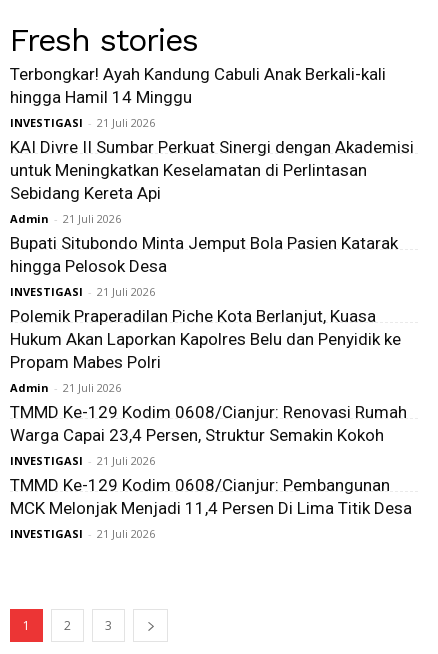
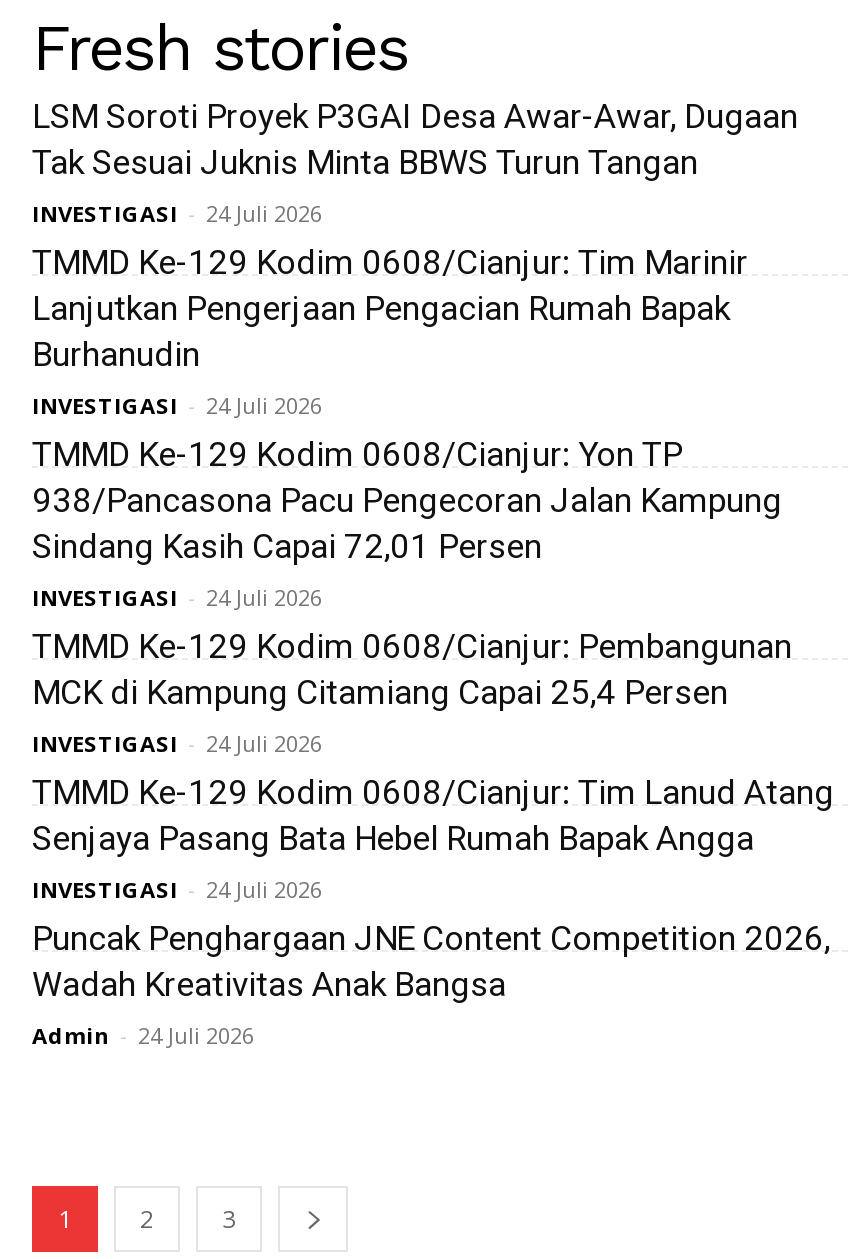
- Terbongkar! Ayah Kandung Cabuli Anak Berkali-kali
- hingga Hamil 14 Minggu
- INVESTIGASI - 21 Juli 2026
- KAI Divre II Sumbar Perkuat Sinergi dengan Akademisi
- untuk Meningkatkan Keselamatan di Perlintasan
- Sebidang Kereta Api
- Admin - 21 Juli 2026
- Bupati Situbondo Minta Jemput Bola Pasien Katarak
- hingga Pelosok Desa
- INVESTIGASI - 21 Juli 2026
- Polemik Praperadilan Piche Kota Berlanjut, Kuasa
- Hukum Akan Laporkan Kapolres Belu dan Penyidik ke
- Propam Mabes Polri
- Admin - 21 Juli 2026
- TMMD Ke-129 Kodim 0608/Cianjur: Renovasi Rumah
- Warga Capai 23,4 Persen, Struktur Semakin Kokoh
- INVESTIGASI - 21 Juli 2026
+ LSM Soroti Proyek P3GAI Desa Awar-Awar, Dugaan
+ Tak Sesuai Juknis Minta BBWS Turun Tangan
+ INVESTIGASI - 24 Juli 2026
+ TMMD Ke-129 Kodim 0608/Cianjur: Tim Marinir
+ Lanjutkan Pengerjaan Pengacian Rumah Bapak
+ Burhanudin
+ INVESTIGASI - 24 Juli 2026
+ TMMD Ke-129 Kodim 0608/Cianjur: Yon TP
+ 938/Pancasona Pacu Pengecoran Jalan Kampung
+ Sindang Kasih Capai 72,01 Persen
+ INVESTIGASI - 24 Juli 2026

moved up: TMMD Ke-129 Kodim 0608/Cianjur: Pembangunan

- MCK Melonjak Menjadi 11,4 Persen Di Lima Titik Desa
- INVESTIGASI - 21 Juli 2026
+ MCK di Kampung Citamiang Capai 25,4 Persen
+ INVESTIGASI - 24 Juli 2026
+ TMMD Ke-129 Kodim 0608/Cianjur: Tim Lanud Atang
+ Senjaya Pasang Bata Hebel Rumah Bapak Angga
+ INVESTIGASI - 24 Juli 2026
+ Puncak Penghargaan JNE Content Competition 2026,
+ Wadah Kreativitas Anak Bangsa
+ Admin - 24 Juli 2026
